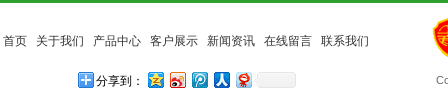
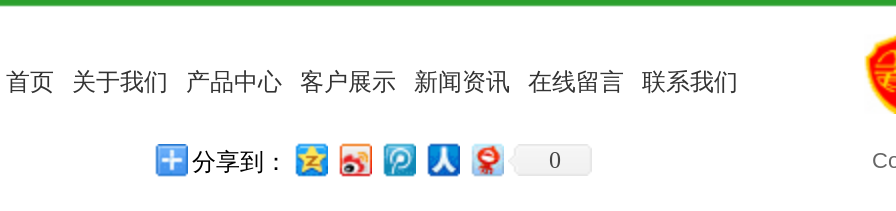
+ 0
